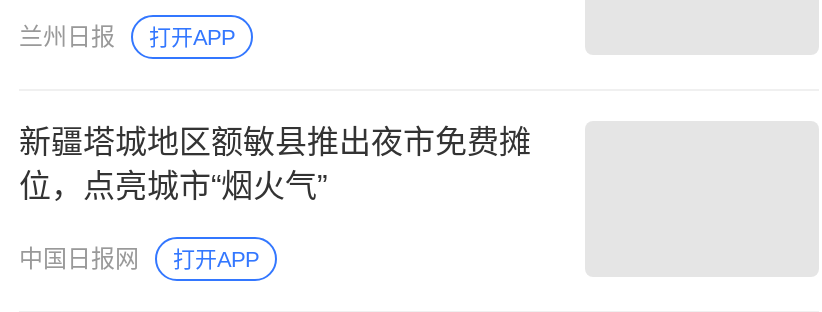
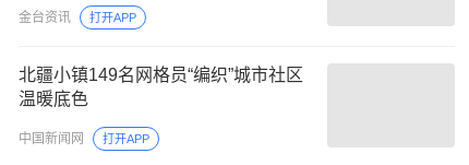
- 兰州日报
+ 金台资讯

- 新疆塔城地区额敏县推出夜市免费摊
- 位，点亮城市“烟火气”
+ 北疆小镇149名网格员“编织”城市社区
+ 温暖底色

- 中国日报网
+ 中国新闻网
